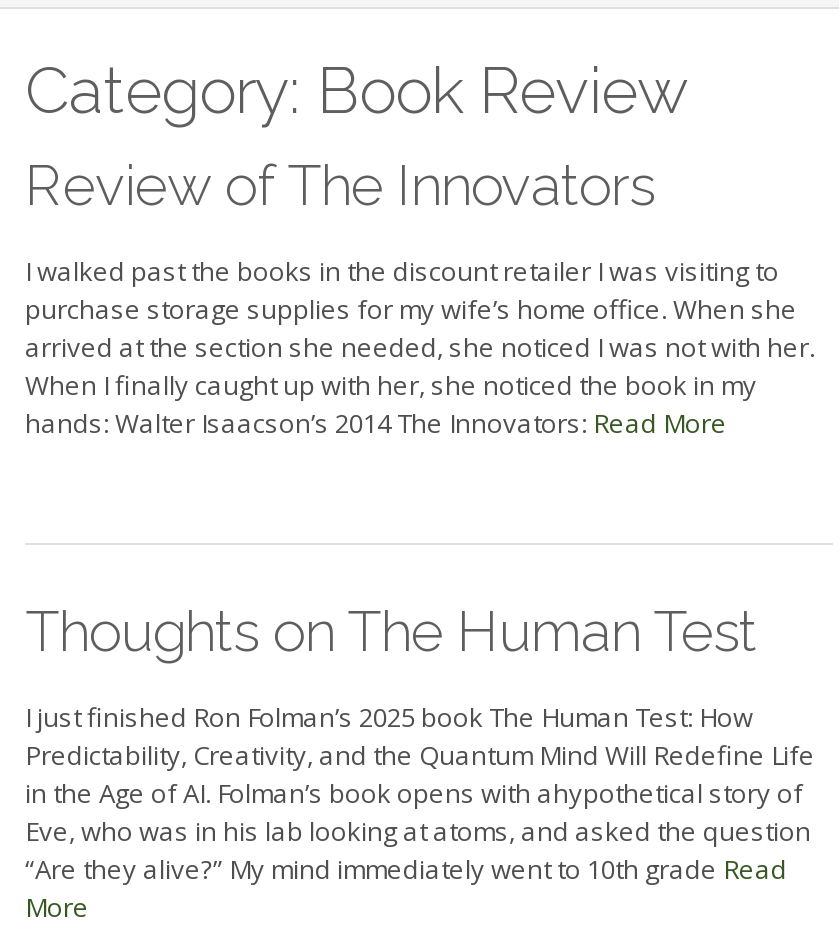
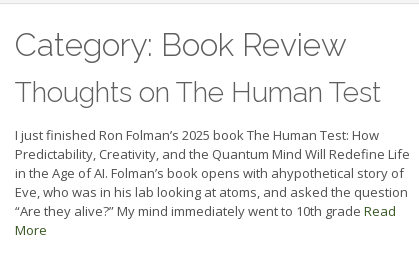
- Review of The Innovators
- I walked past the books in the discount retailer I was visiting to
- purchase storage supplies for my wife’s home office. When she
- arrived at the section she needed, she noticed I was not with her.
- When I finally caught up with her, she noticed the book in my
- hands: Walter Isaacson’s 2014 The Innovators: Read More
